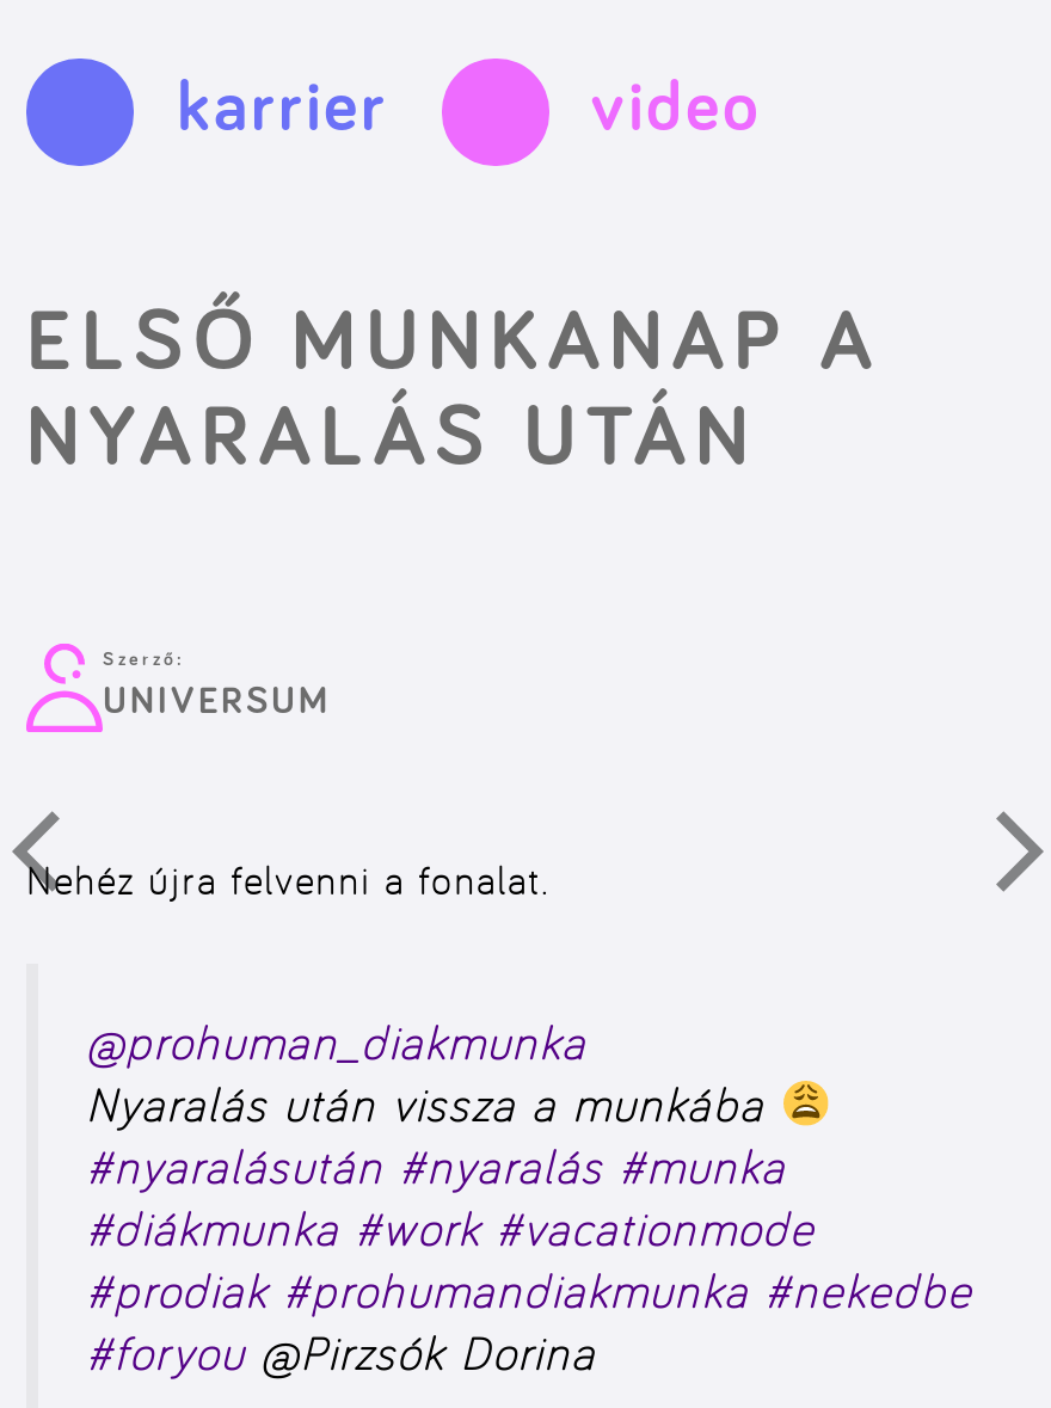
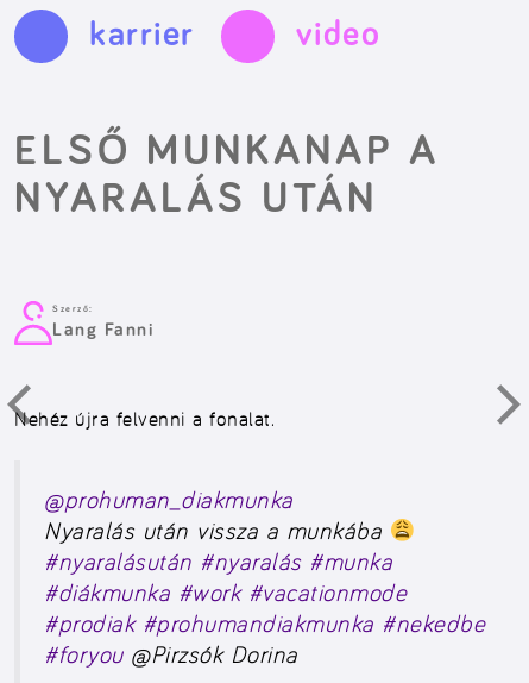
- UNIVERSUM
+ Lang Fanni
